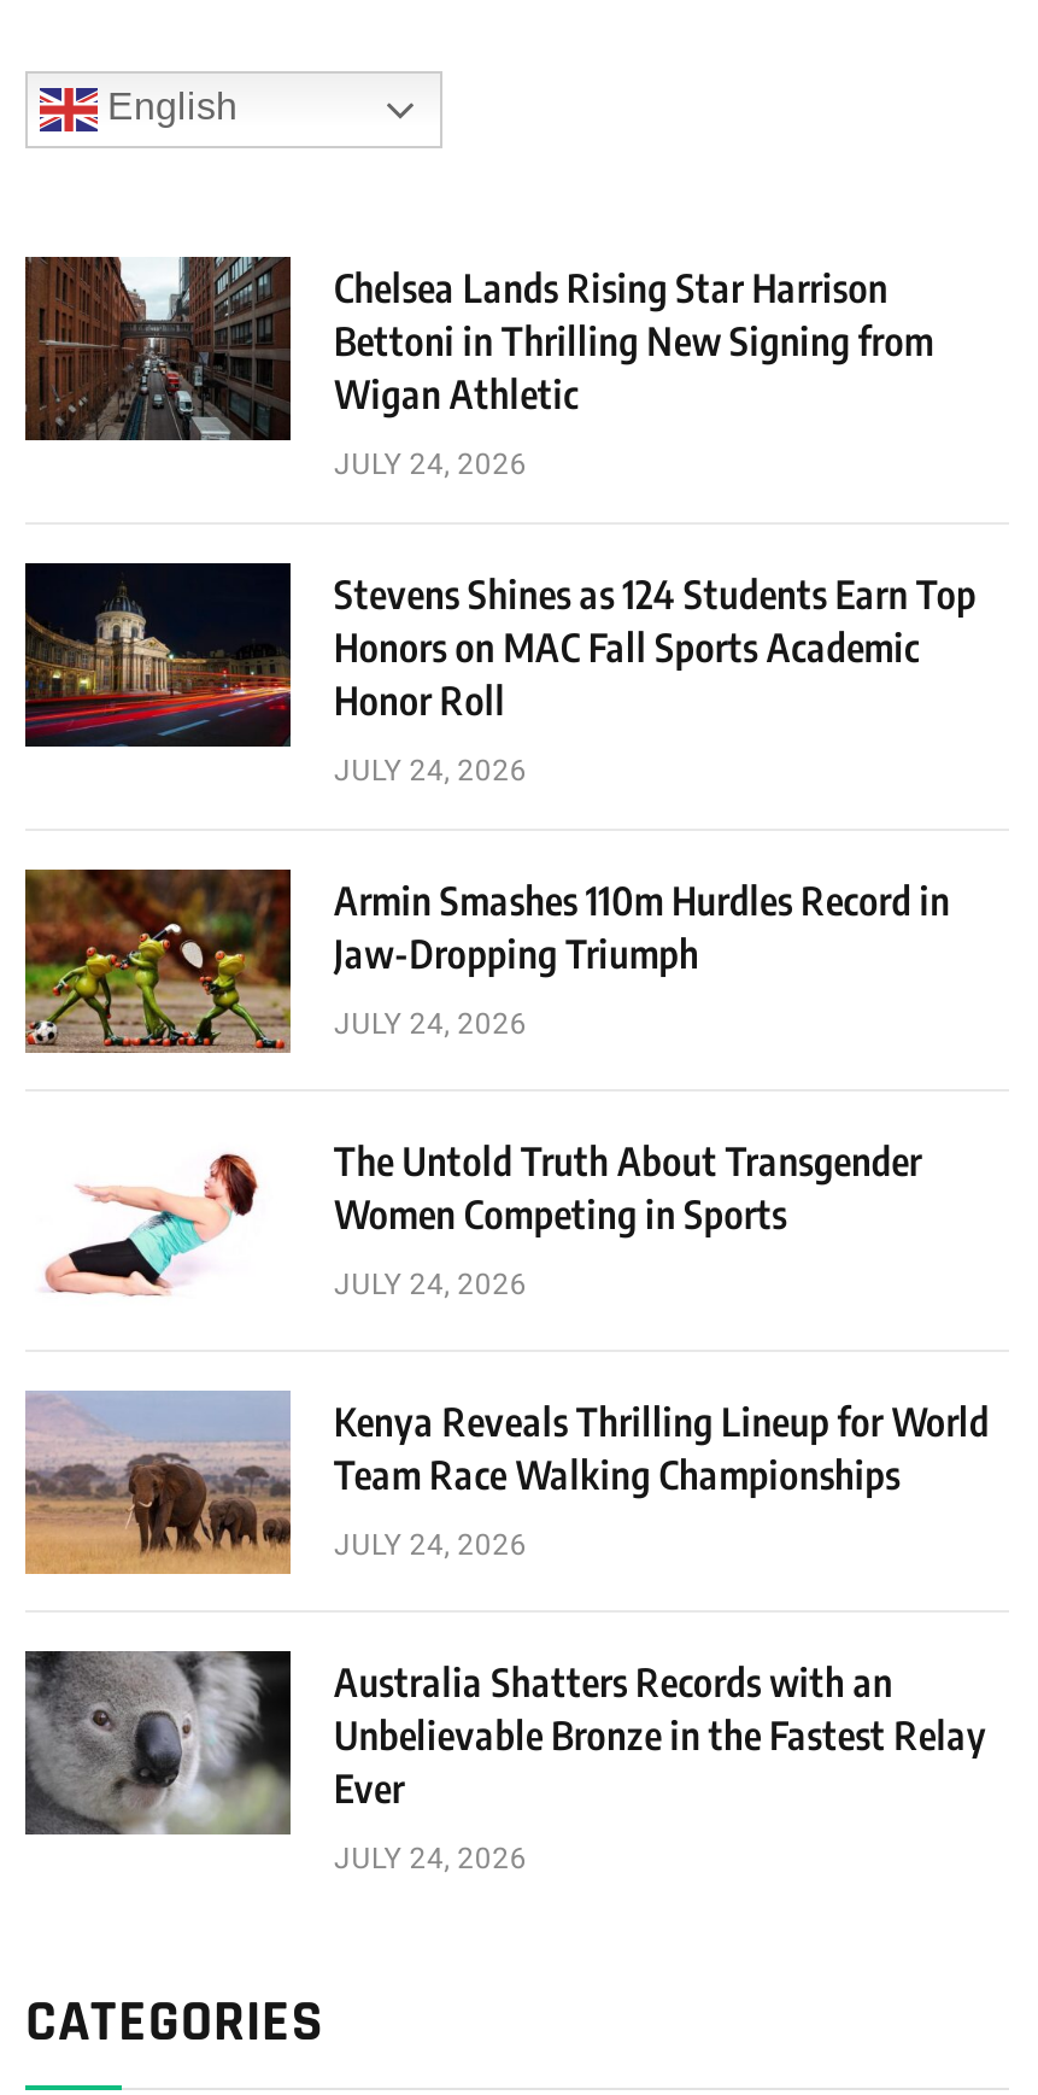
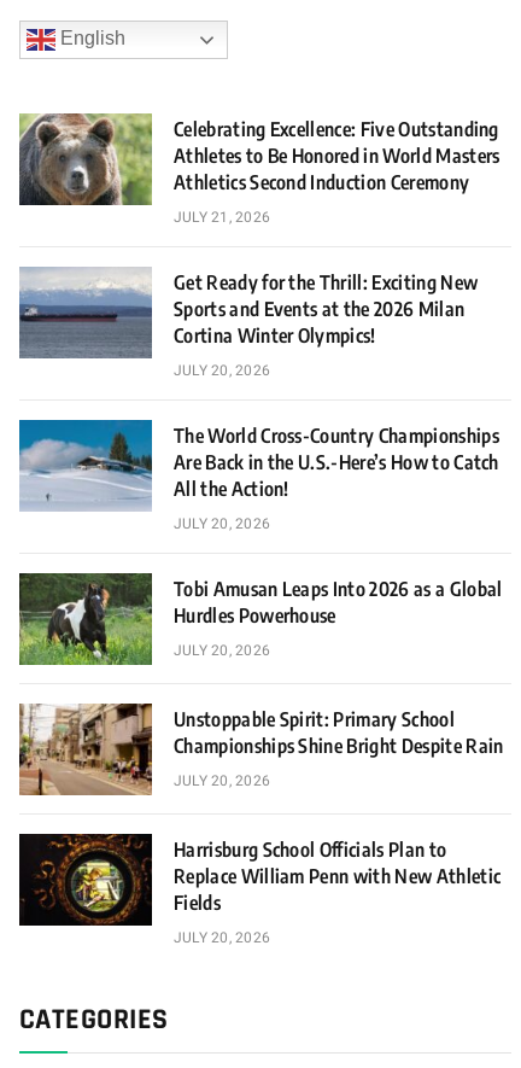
- [image]
- Chelsea Lands Rising Star Harrison
- Bettoni in Thrilling New Signing from
- Wigan Athletic
+ [image]
+ Celebrating Excellence: Five Outstanding
+ Athletes to Be Honored in World Masters
+ Athletics Second Induction Ceremony

- JULY 24, 2026
+ JULY 21, 2026

- [image]
- Stevens Shines as 124 Students Earn Top
- Honors on MAC Fall Sports Academic
- Honor Roll
+ [image]
+ Get Ready for the Thrill: Exciting New
+ Sports and Events at the 2026 Milan
+ Cortina Winter Olympics!

- JULY 24, 2026
+ JULY 20, 2026

- [image]
- Armin Smashes 110m Hurdles Record in
- Jaw-Dropping Triumph
+ [image]
+ The World Cross-Country Championships
+ Are Back in the U.S.-Here’s How to Catch
+ All the Action!

- JULY 24, 2026
+ JULY 20, 2026

- [image]
- The Untold Truth About Transgender
- Women Competing in Sports
+ [image]
+ Tobi Amusan Leaps Into 2026 as a Global
+ Hurdles Powerhouse

- JULY 24, 2026
+ JULY 20, 2026

- [image]
- Kenya Reveals Thrilling Lineup for World
- Team Race Walking Championships
+ [image]
+ Unstoppable Spirit: Primary School
+ Championships Shine Bright Despite Rain

- JULY 24, 2026
+ JULY 20, 2026

- [image]
- Australia Shatters Records with an
- Unbelievable Bronze in the Fastest Relay
- Ever
+ [image]
+ Harrisburg School Officials Plan to
+ Replace William Penn with New Athletic
+ Fields

- JULY 24, 2026
+ JULY 20, 2026
